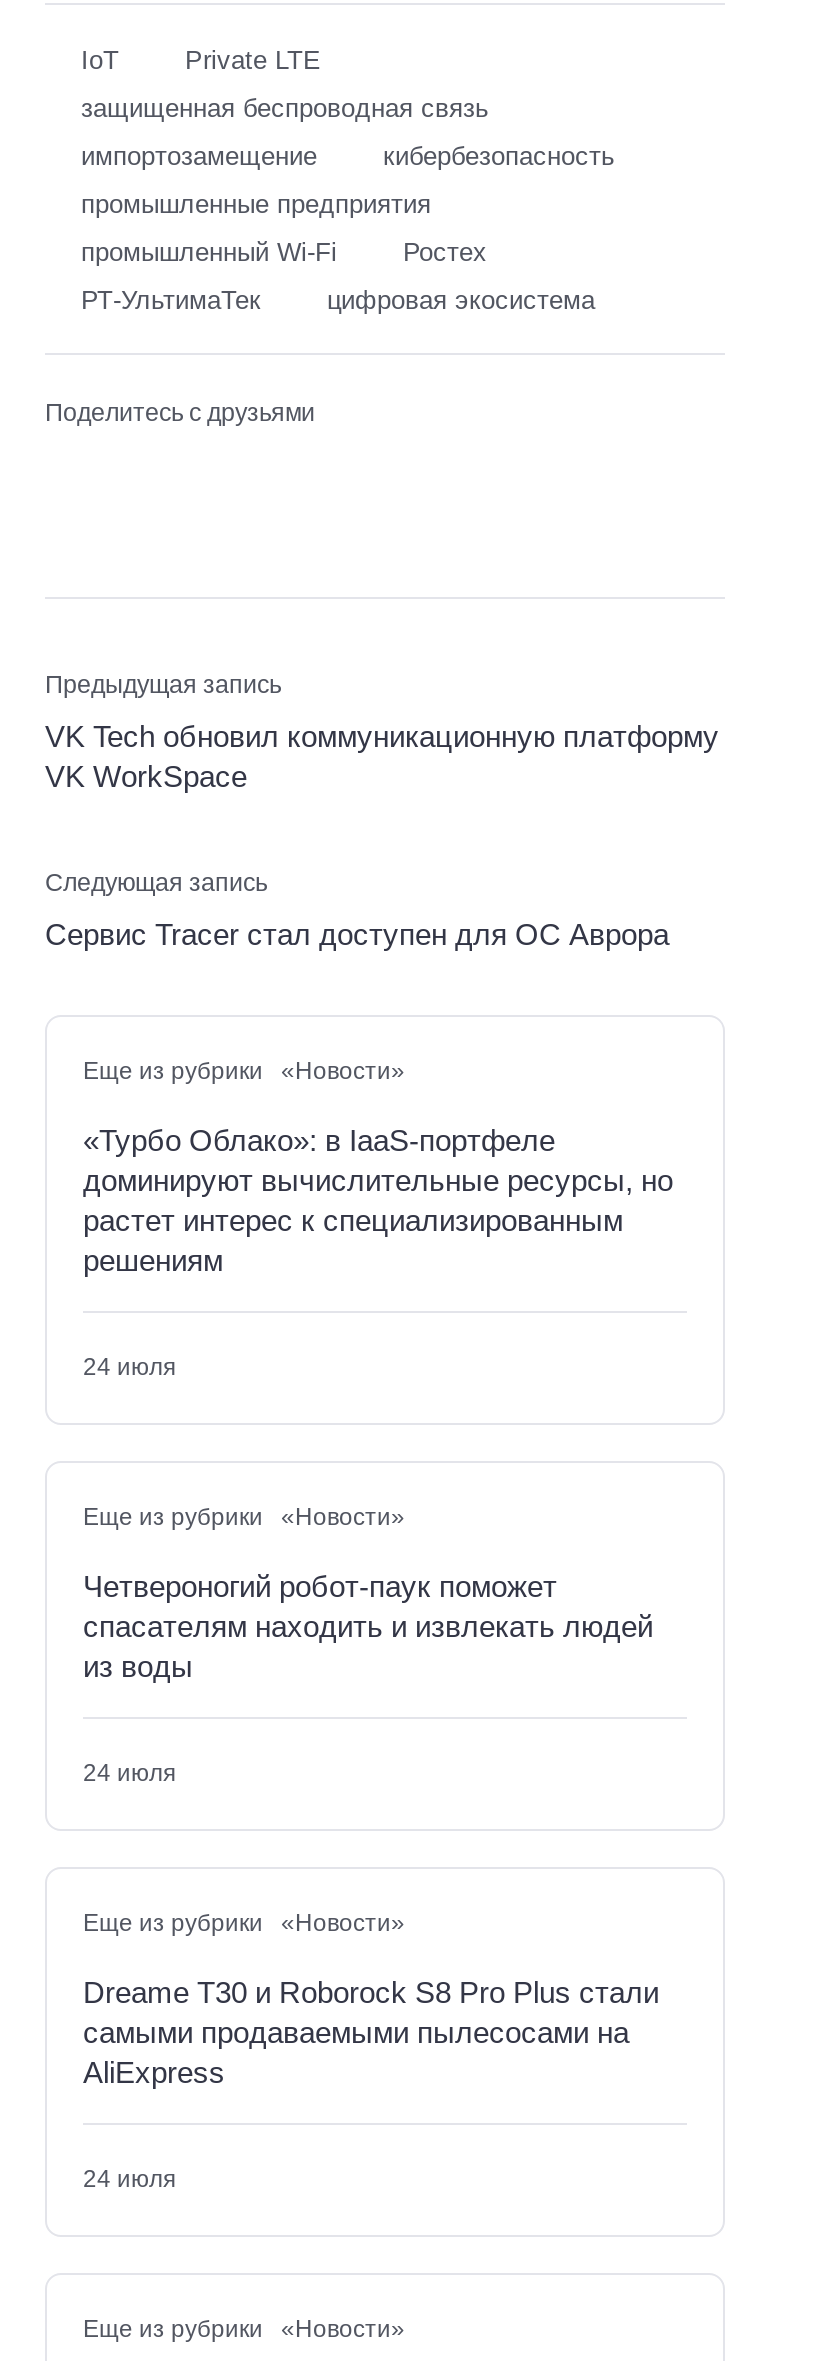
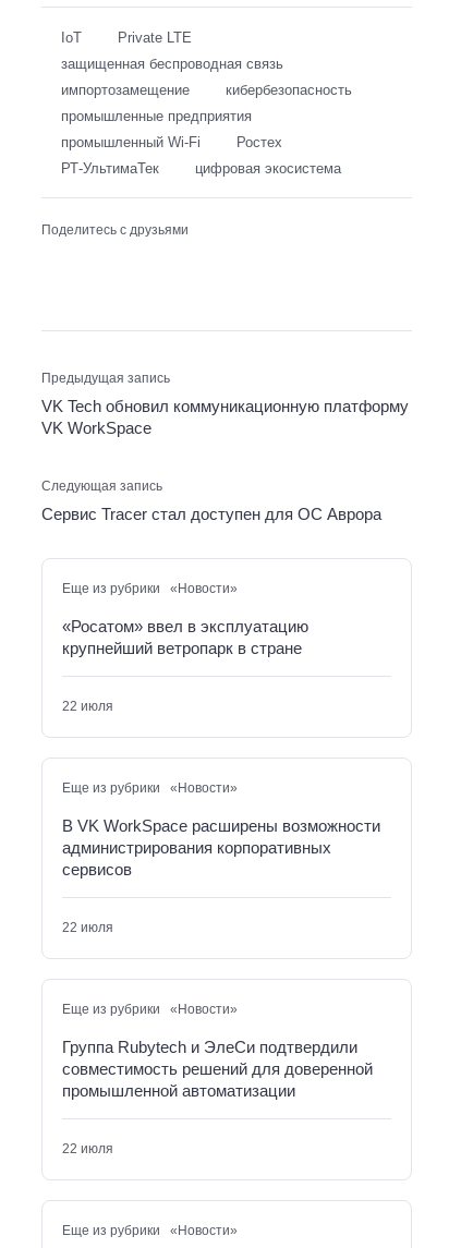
- «Турбо Облако»: в IaaS-портфеле
- доминируют вычислительные ресурсы, но
- растет интерес к специализированным
- решениям
+ «Росатом» ввел в эксплуатацию
+ крупнейший ветропарк в стране

- 24 июля
+ 22 июля

- Четвероногий робот-паук поможет
- спасателям находить и извлекать людей
- из воды
+ В VK WorkSpace расширены возможности
+ администрирования корпоративных
+ сервисов

- 24 июля
+ 22 июля

- Dreame T30 и Roborock S8 Pro Plus стали
- самыми продаваемыми пылесосами на
- AliExpress
+ Группа Rubytech и ЭлеСи подтвердили
+ совместимость решений для доверенной
+ промышленной автоматизации

- 24 июля
+ 22 июля
